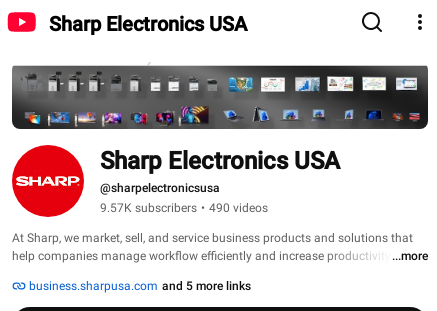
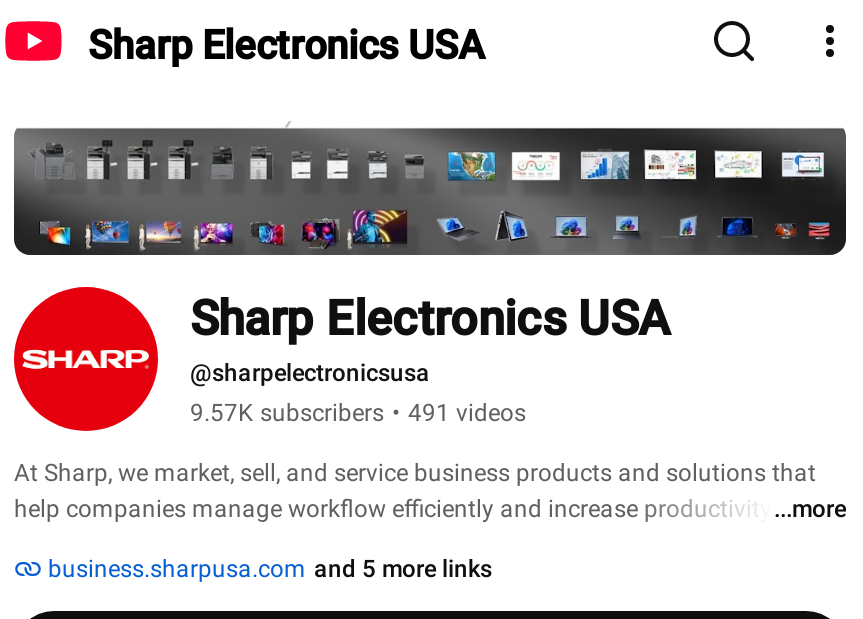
- 9.57K subscribers • 490 videos
+ 9.57K subscribers • 491 videos
